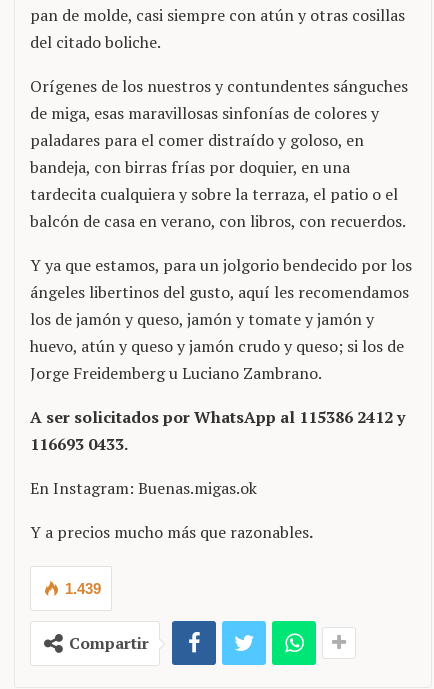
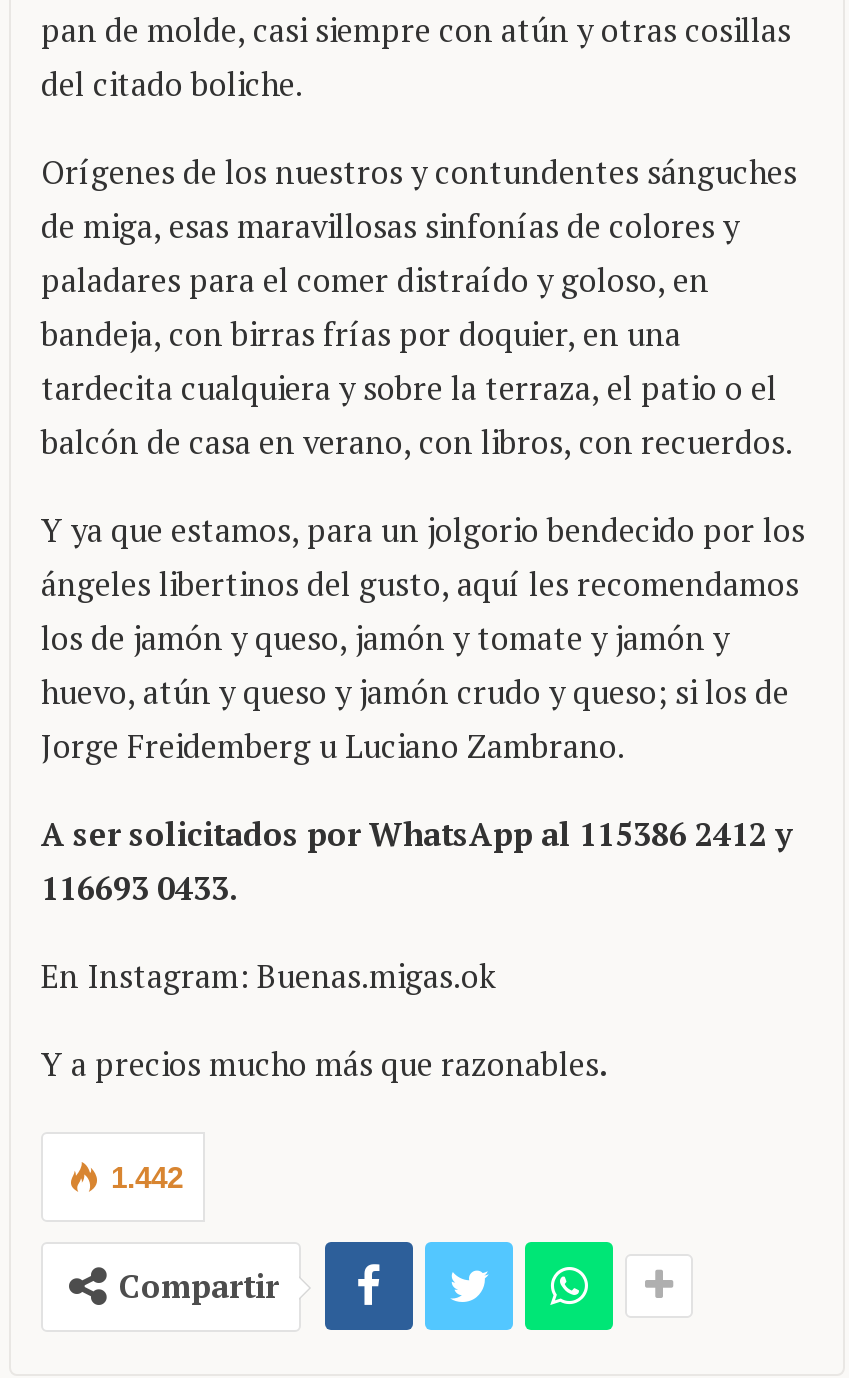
- 1.439
+ 1.442
